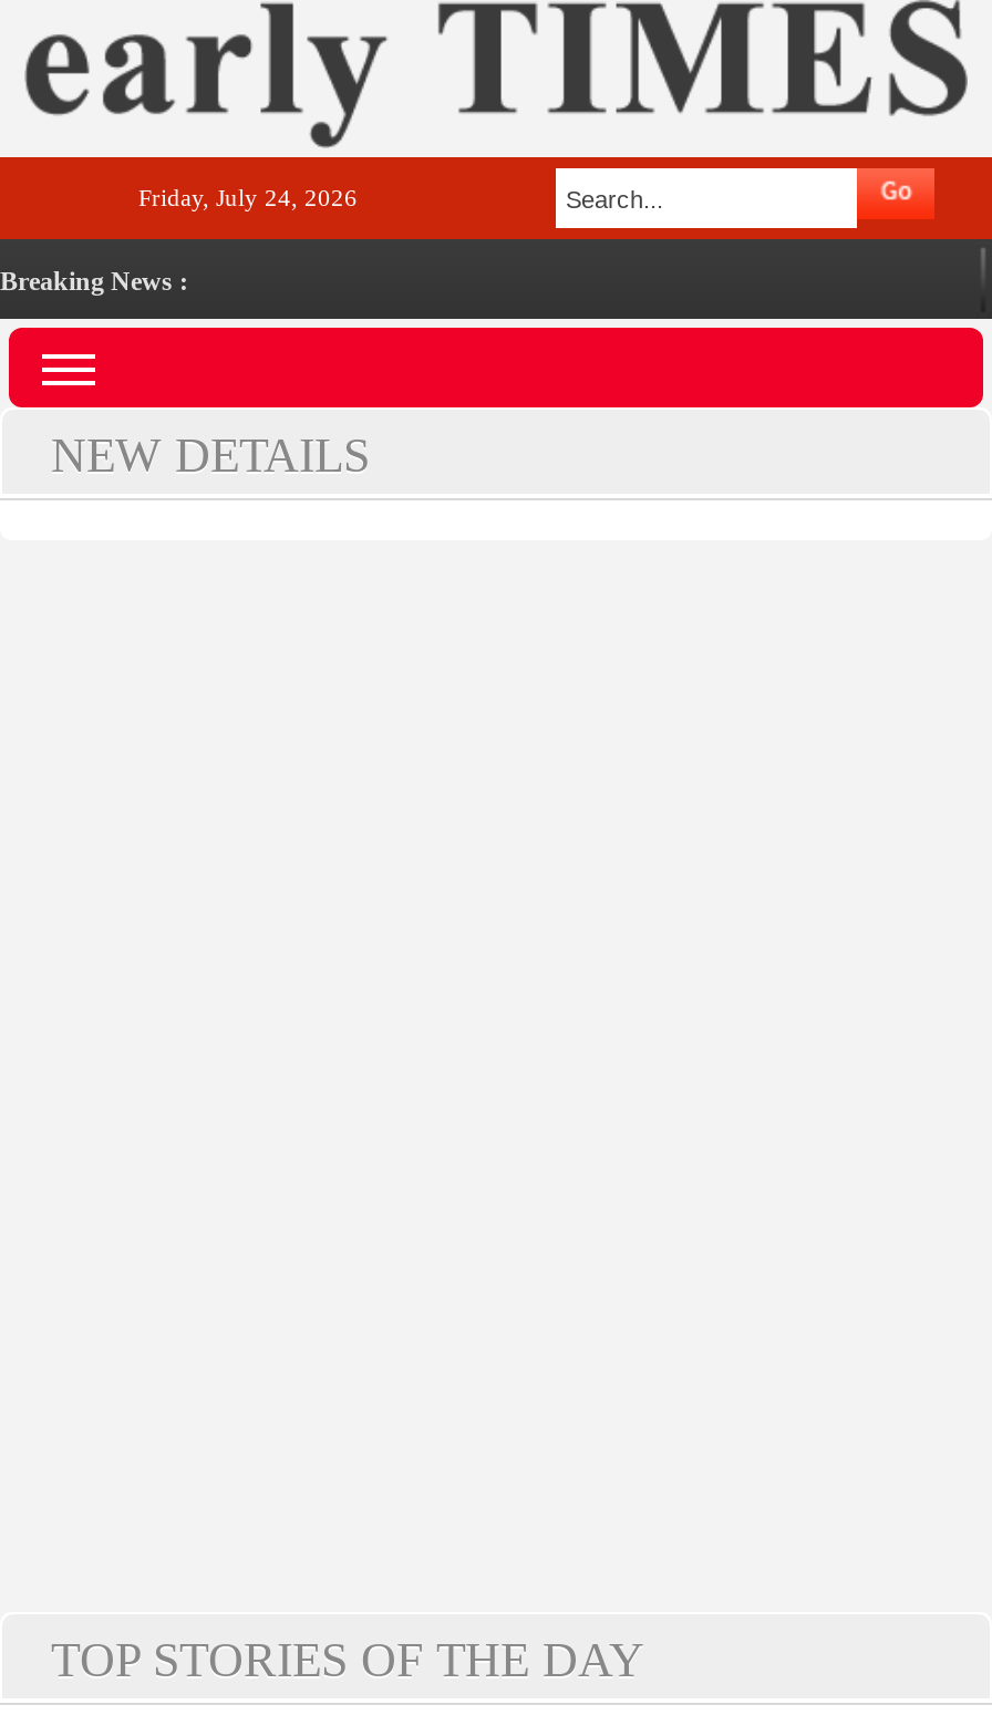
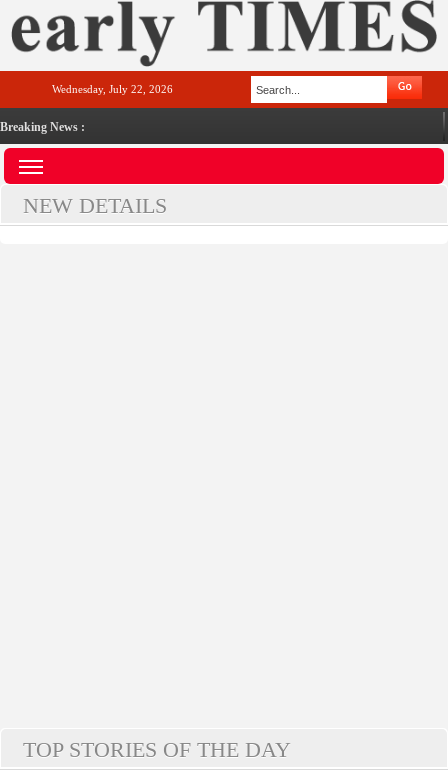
- Friday, July 24, 2026
+ Wednesday, July 22, 2026
